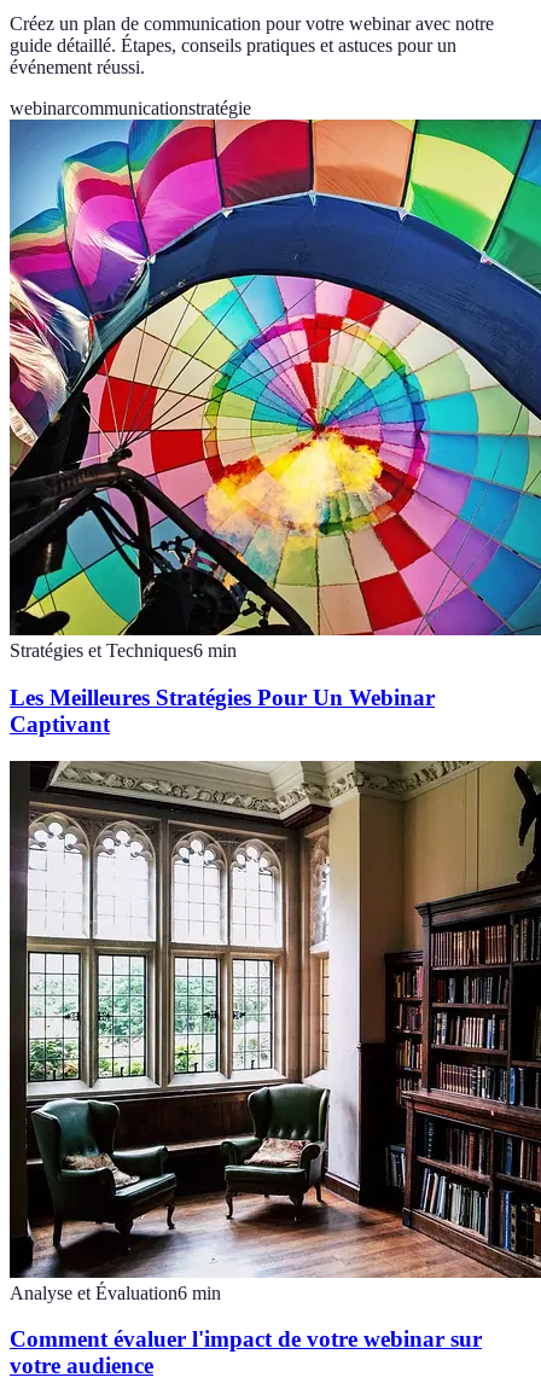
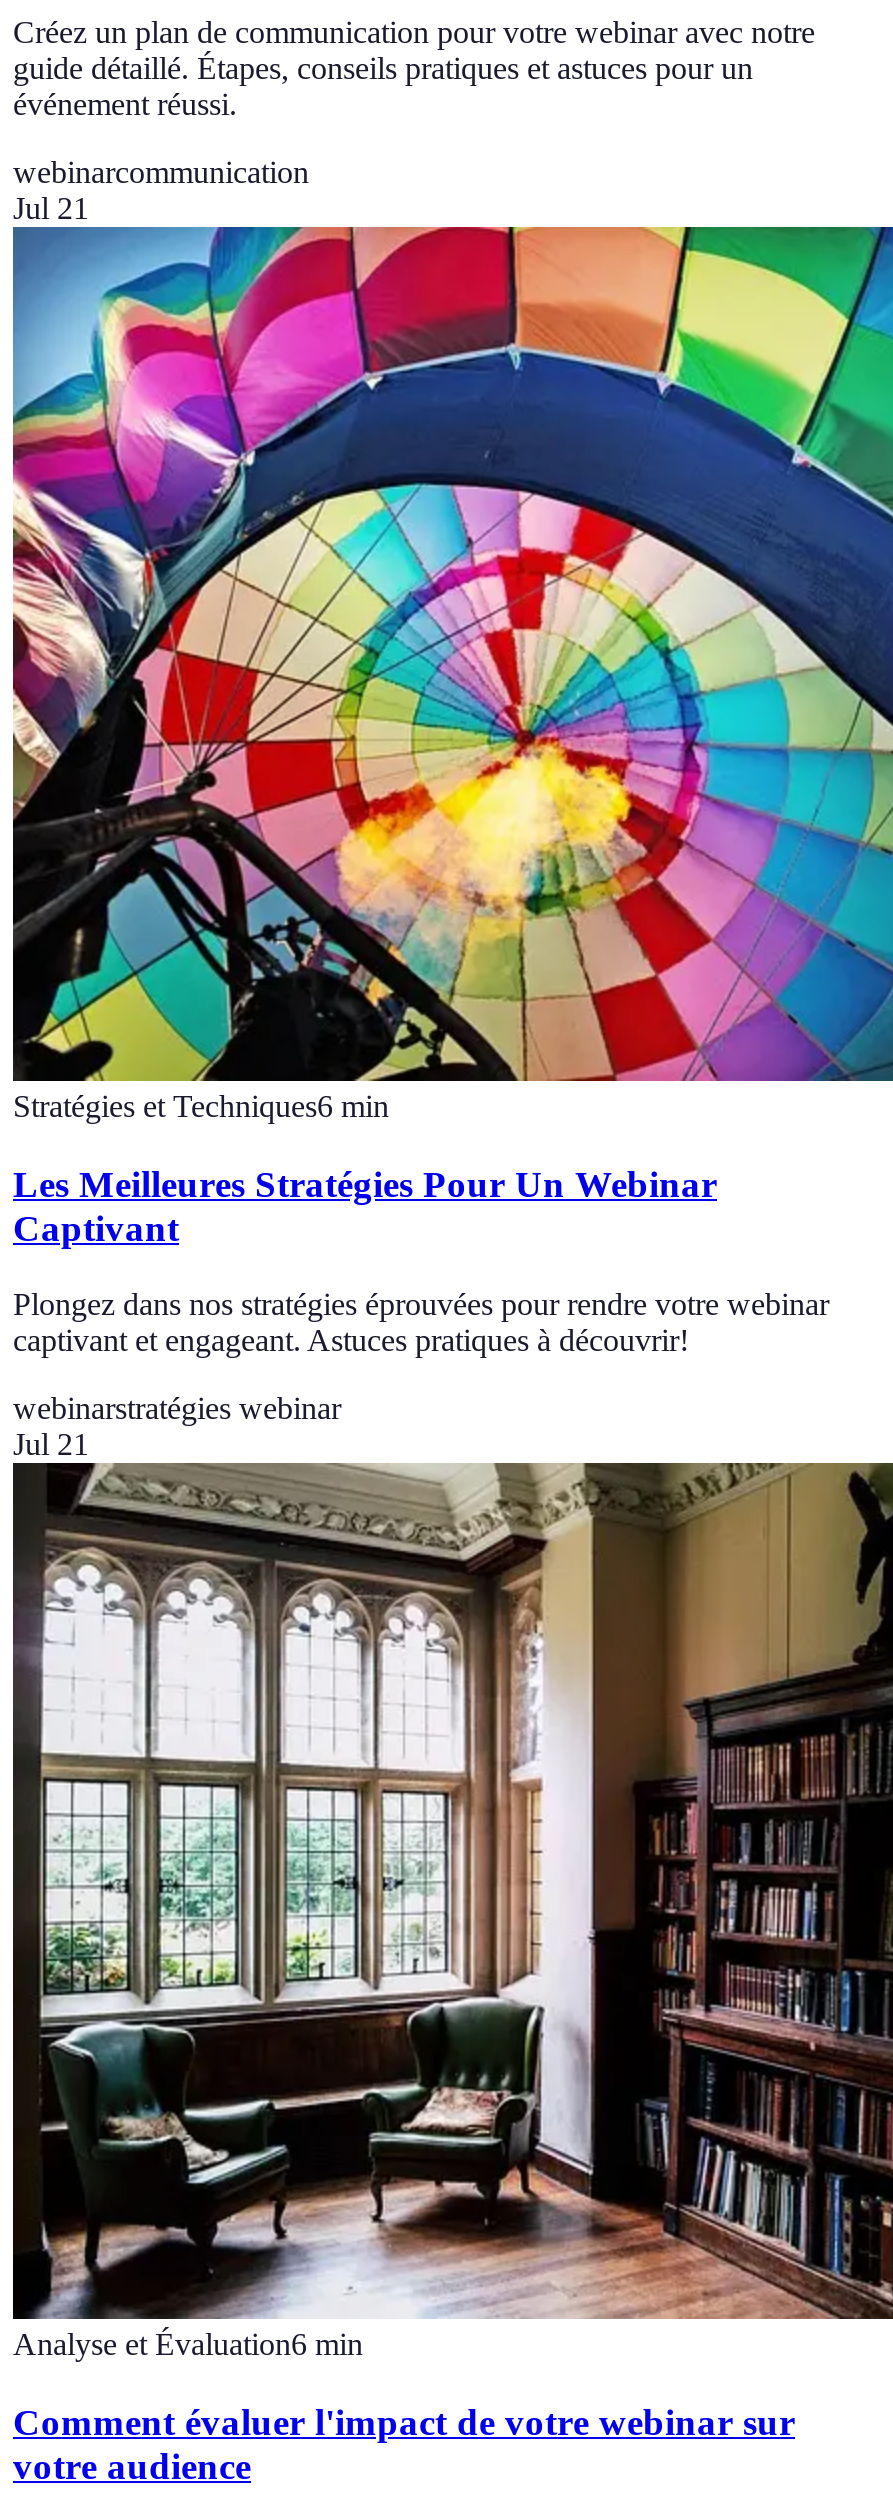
- webinarcommunicationstratégie
+ webinarcommunication
+ Jul 21

+ Plongez dans nos stratégies éprouvées pour rendre votre webinar
+ captivant et engageant. Astuces pratiques à découvrir!
+ webinarstratégies webinar
+ Jul 21
